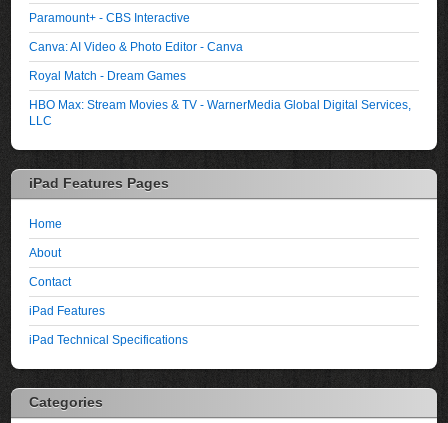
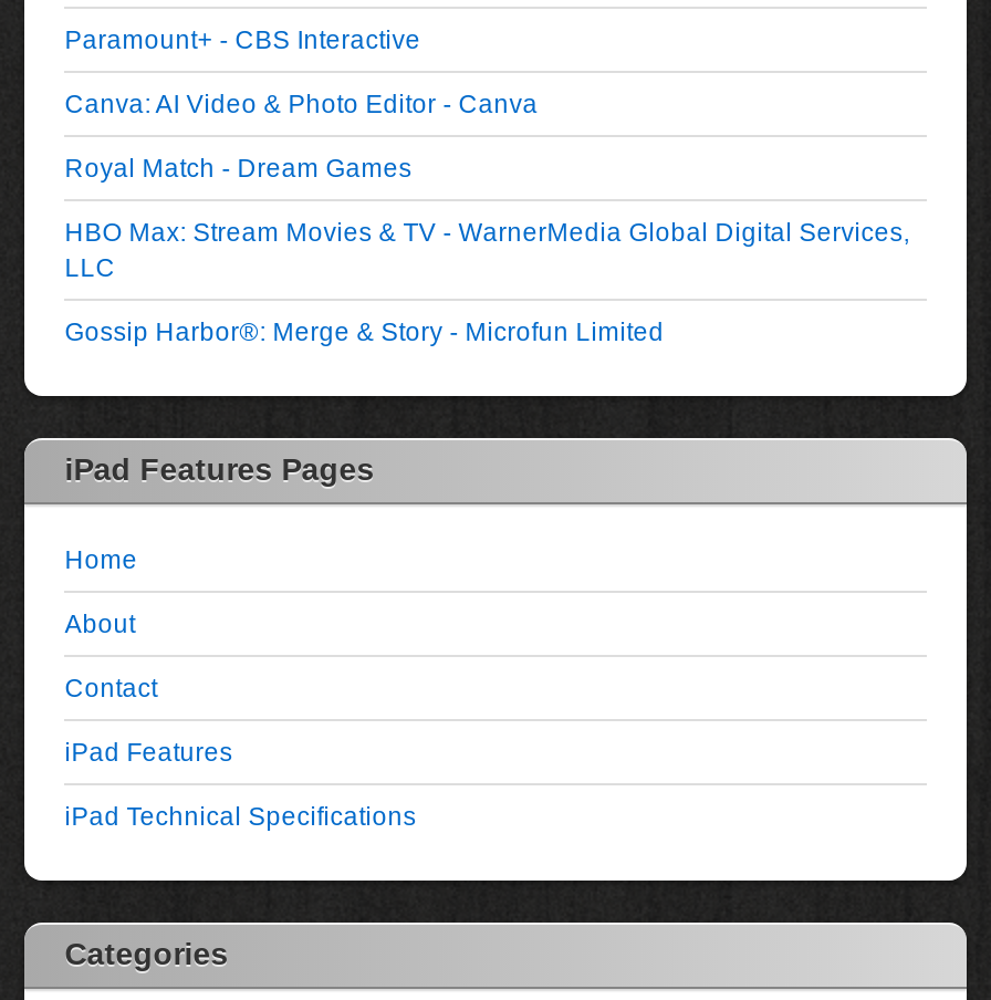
+ Gossip Harbor®: Merge & Story - Microfun Limited
